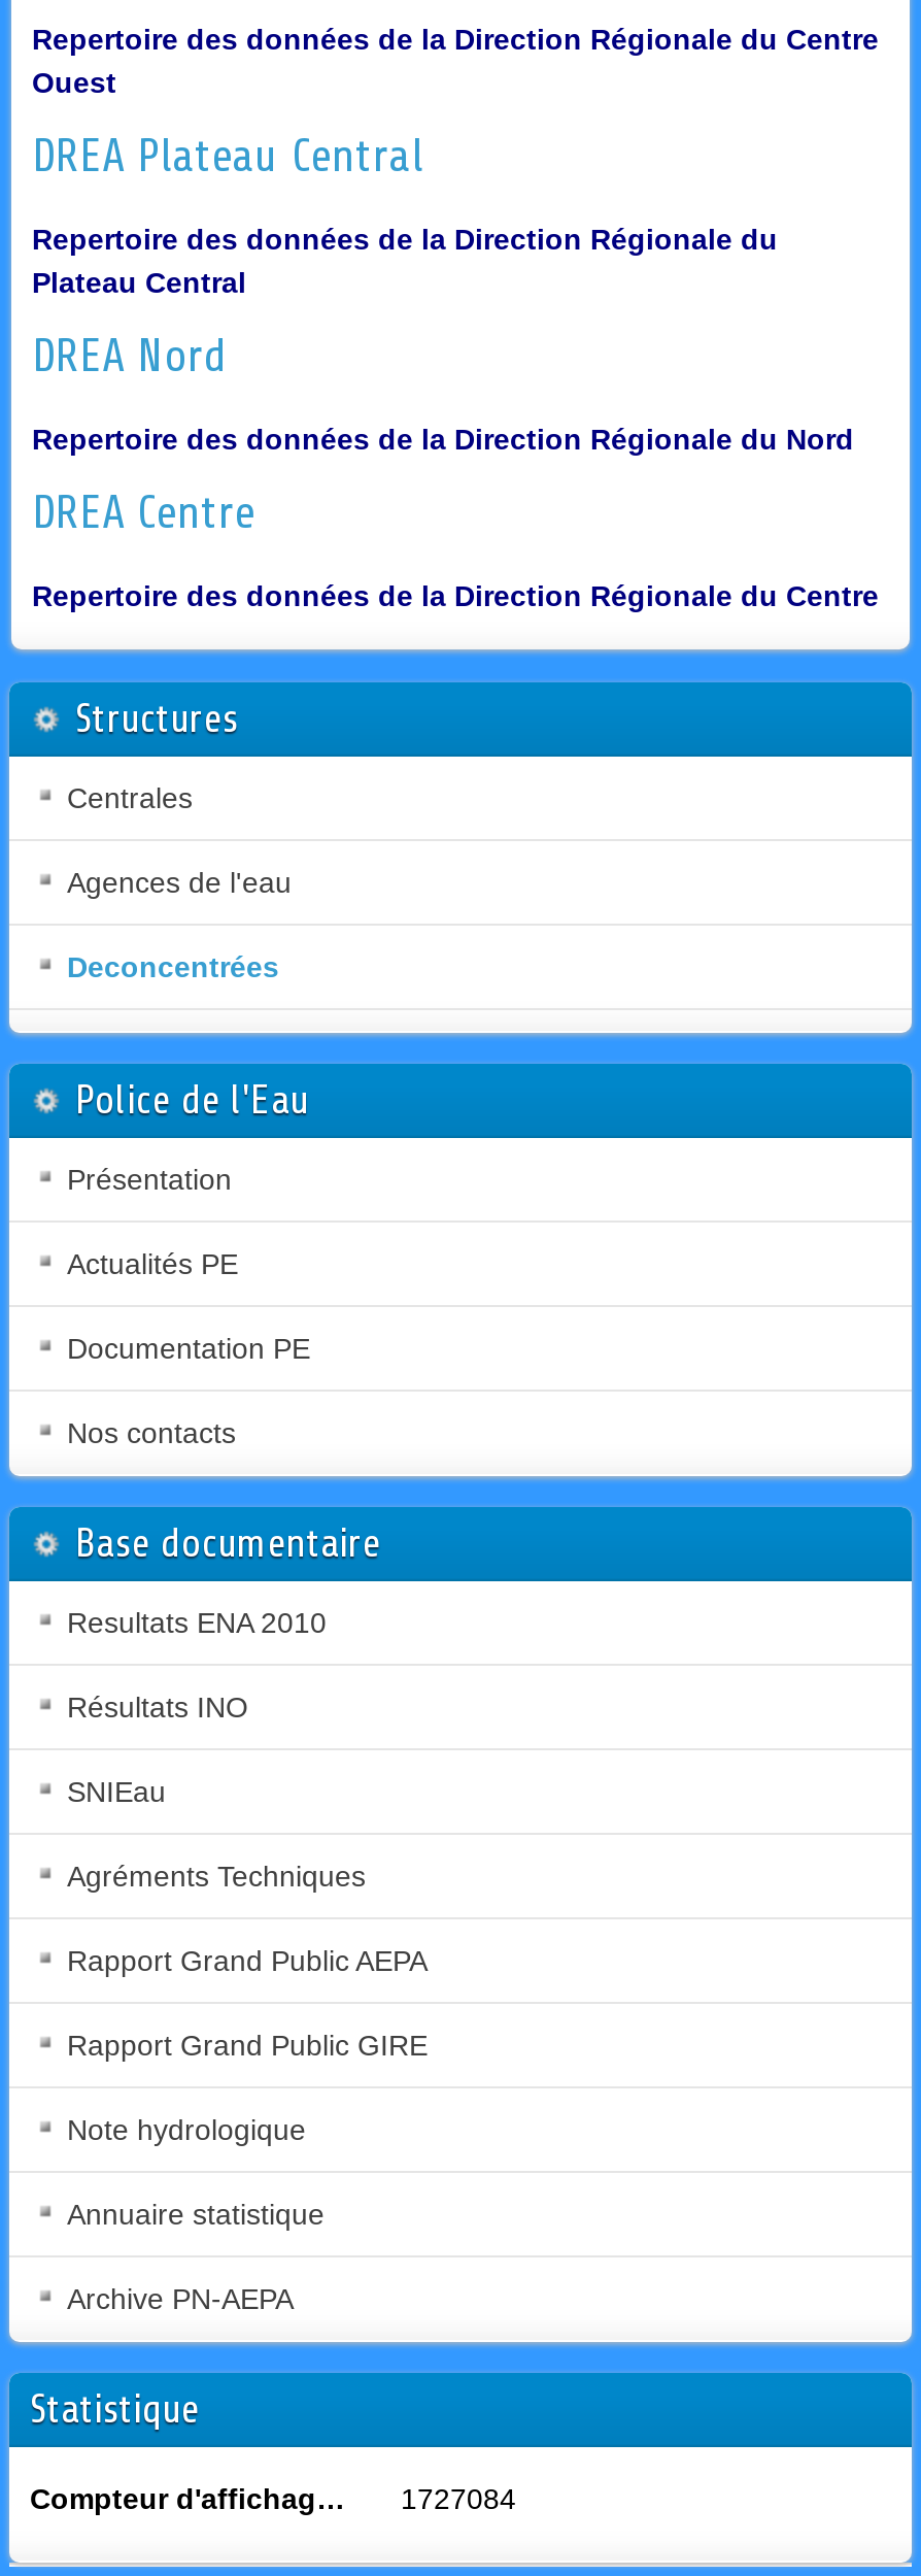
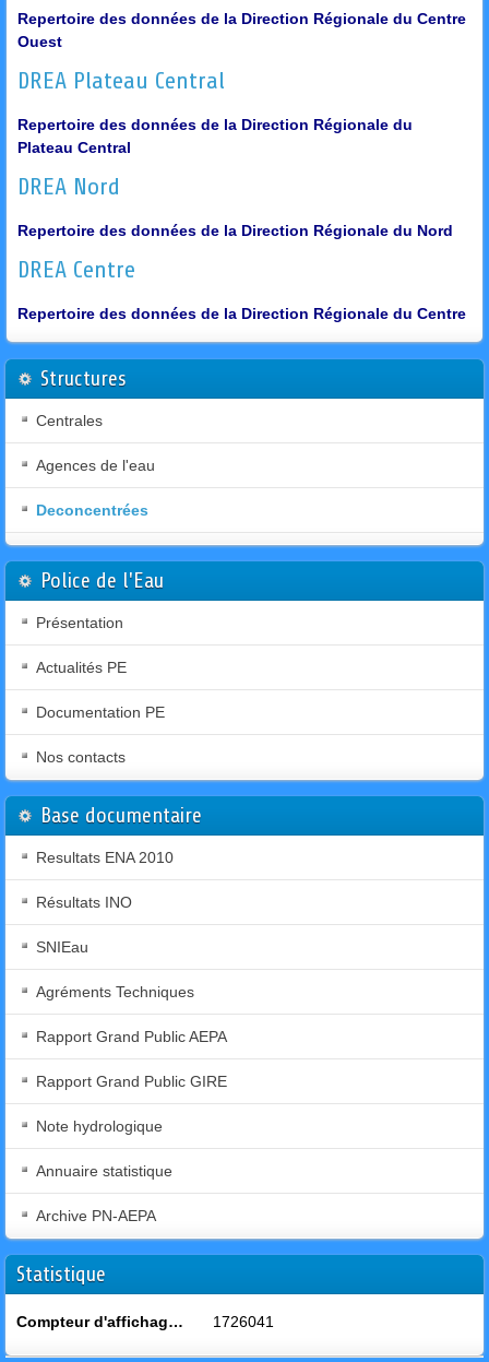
- 1727084
+ 1726041
